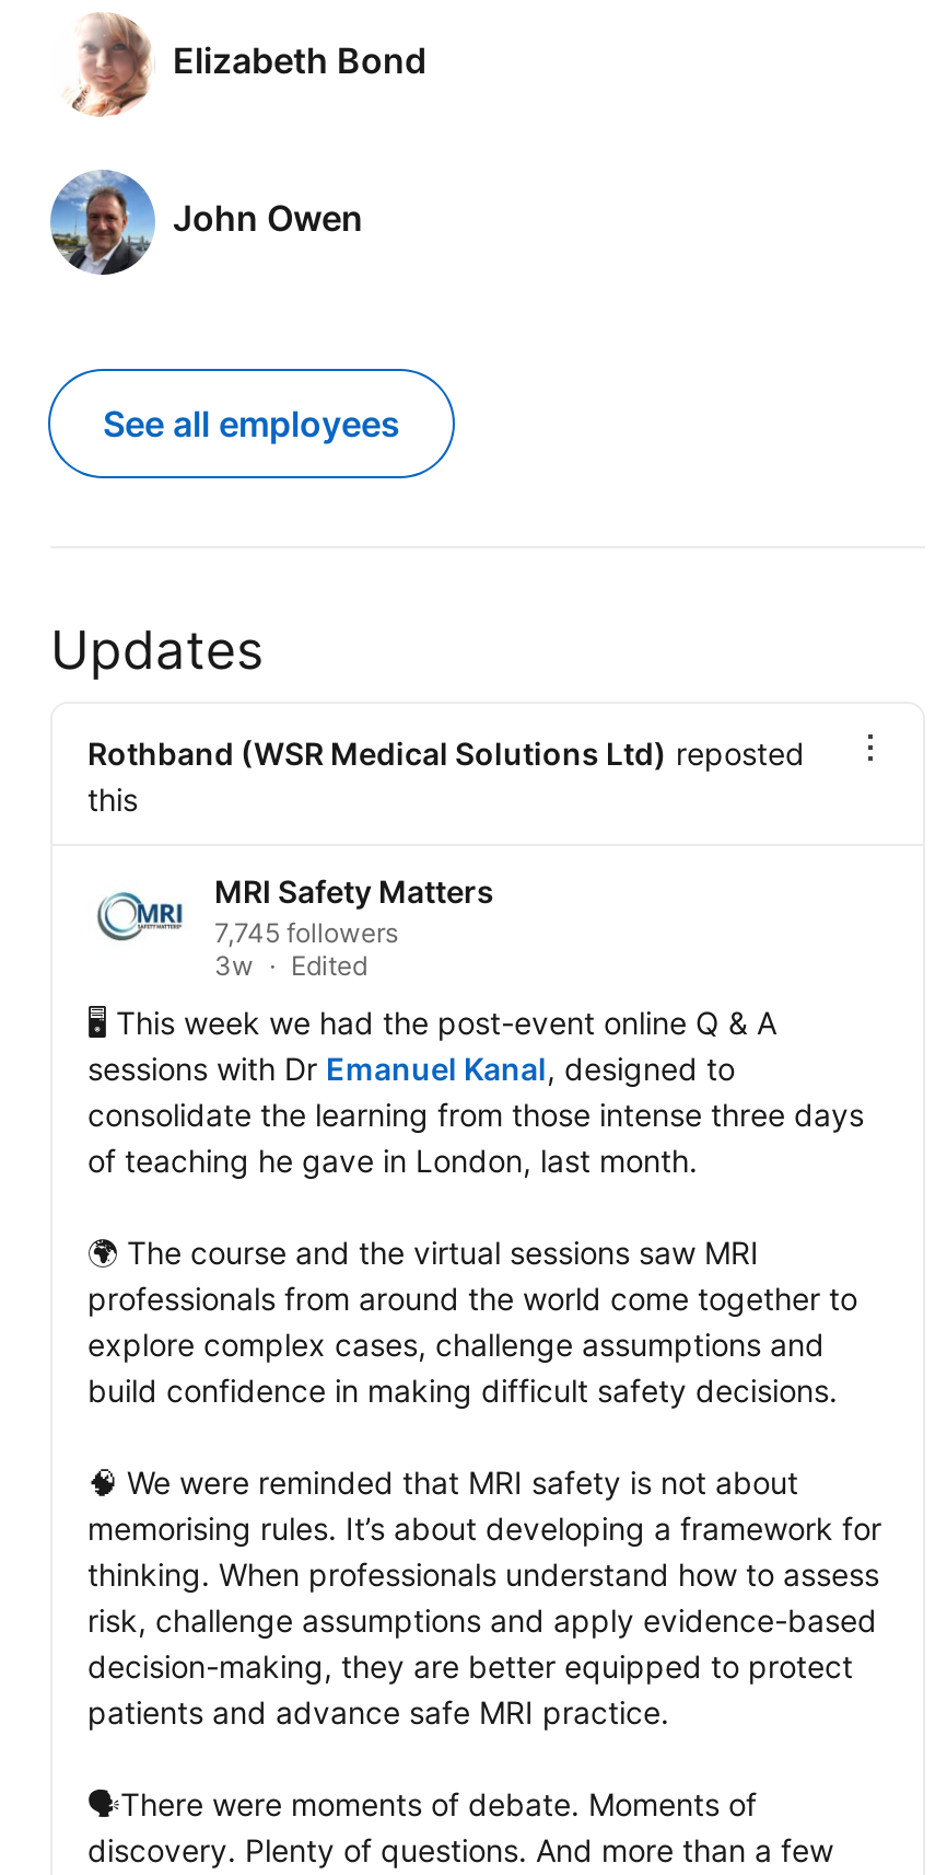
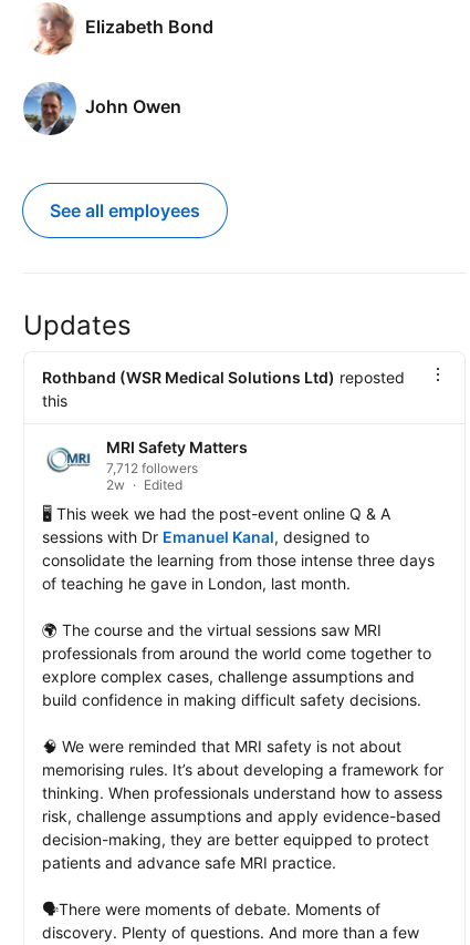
- 7,745 followers
- 3w
+ 7,712 followers
+ 2w
